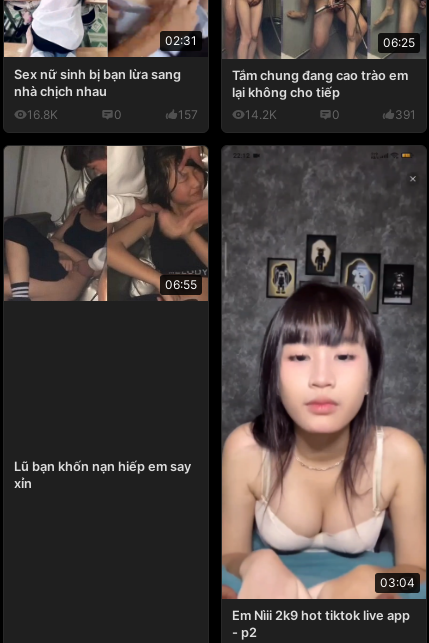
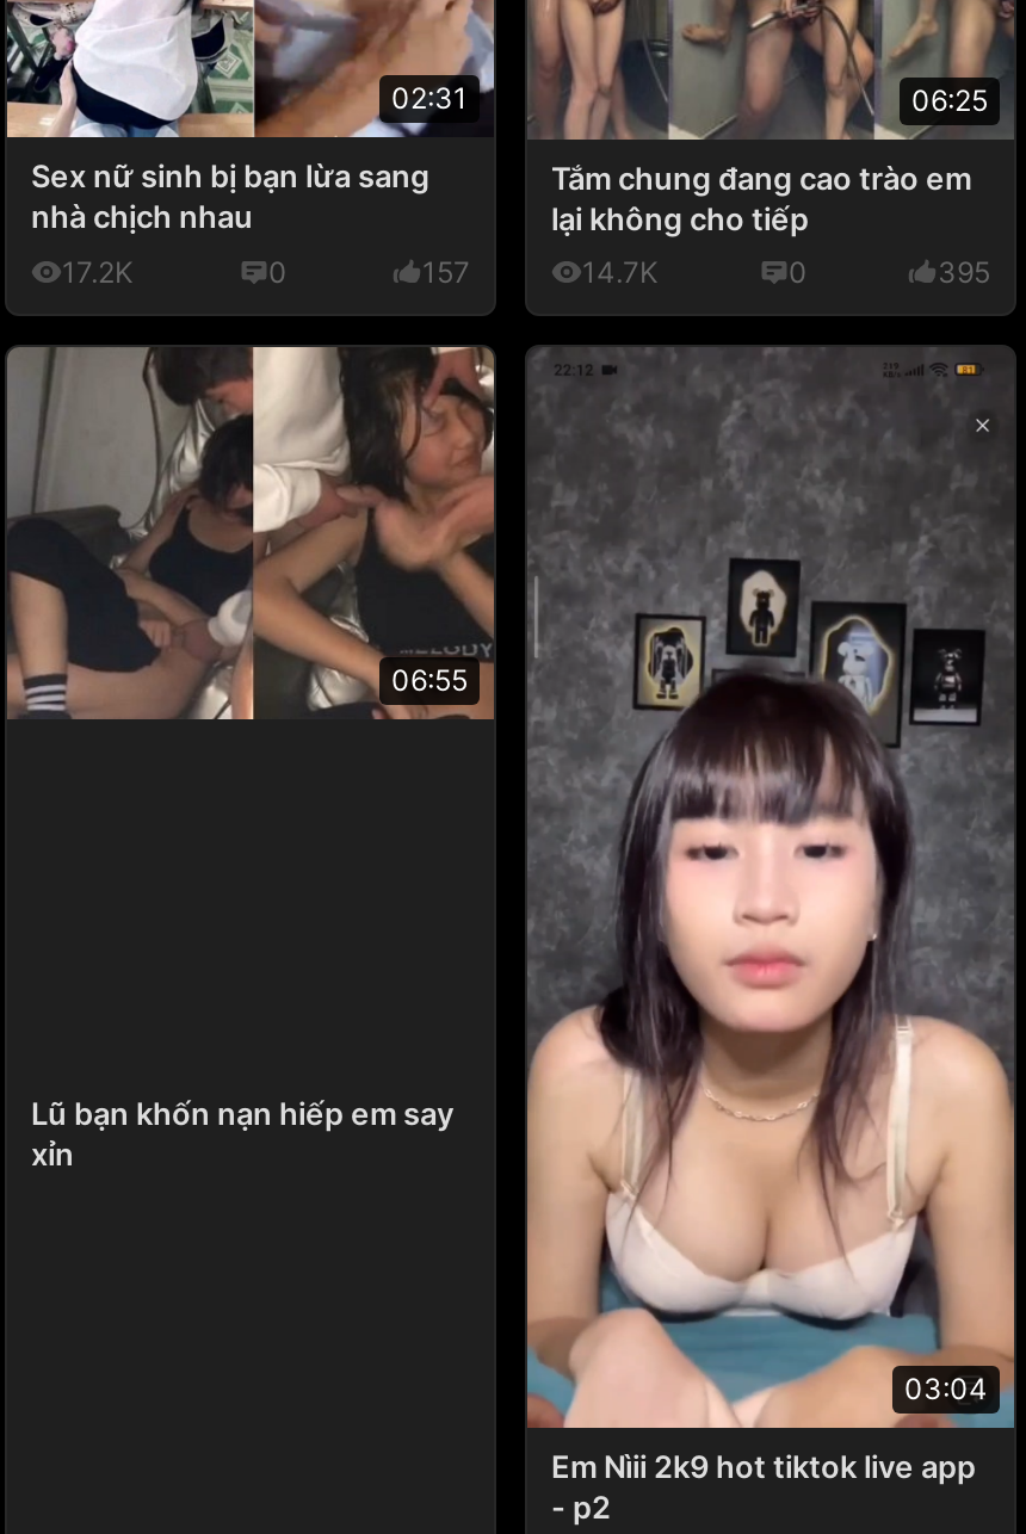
- 16.8K
+ 17.2K

- 14.2K
+ 14.7K

- 391
+ 395
